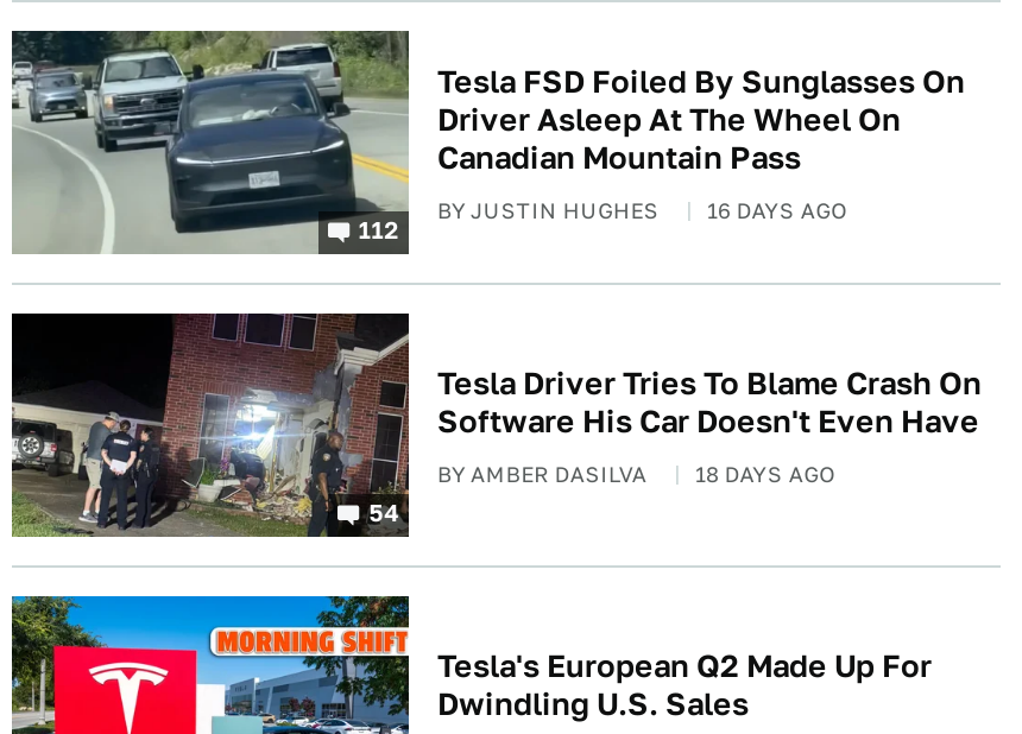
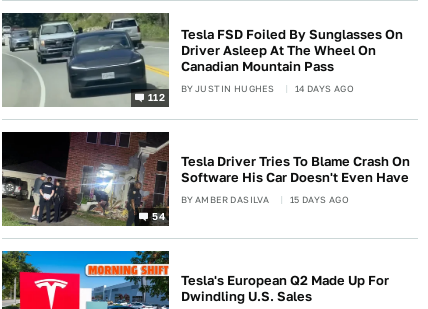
- BY JUSTIN HUGHES 16 DAYS AGO
+ BY JUSTIN HUGHES 14 DAYS AGO

- BY AMBER DASILVA 18 DAYS AGO
+ BY AMBER DASILVA 15 DAYS AGO
